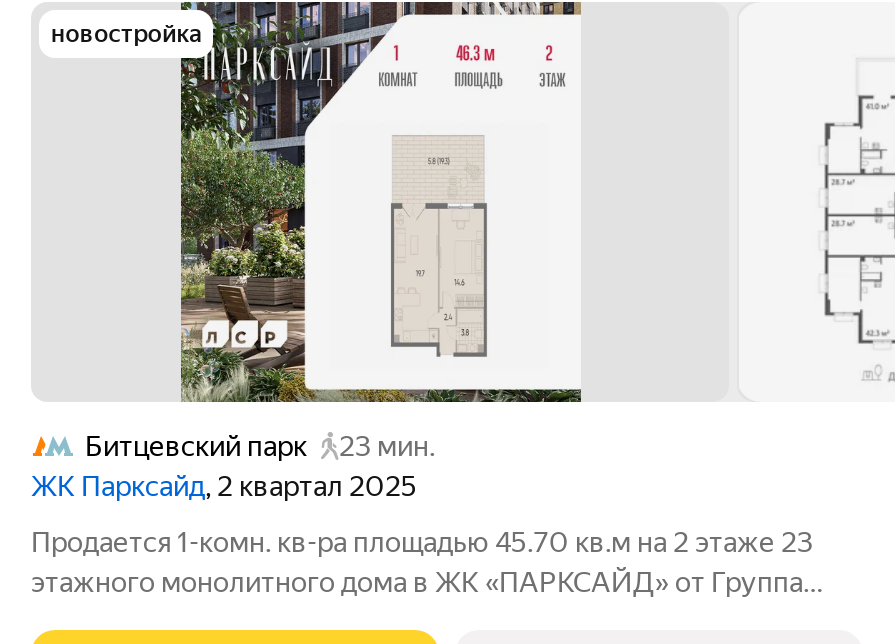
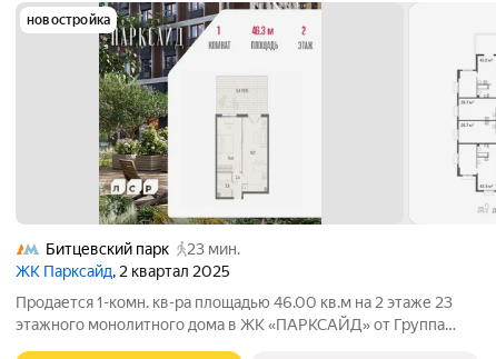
- [image]
+ [image]

- Продается 1-комн. кв-ра площадью 45.70 кв.м на 2 этаже 23
+ Продается 1-комн. кв-ра площадью 46.00 кв.м на 2 этаже 23
